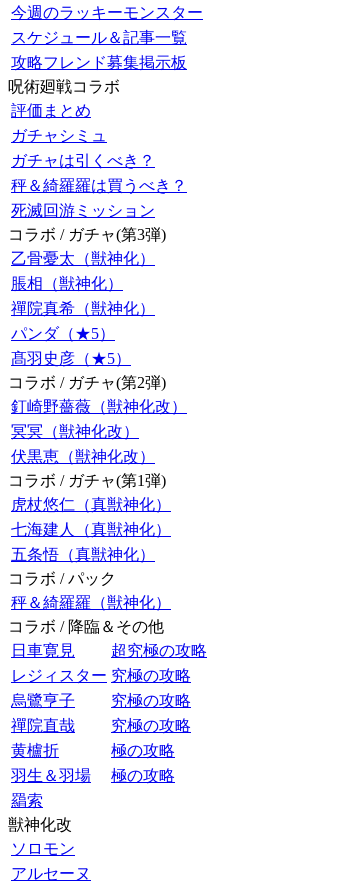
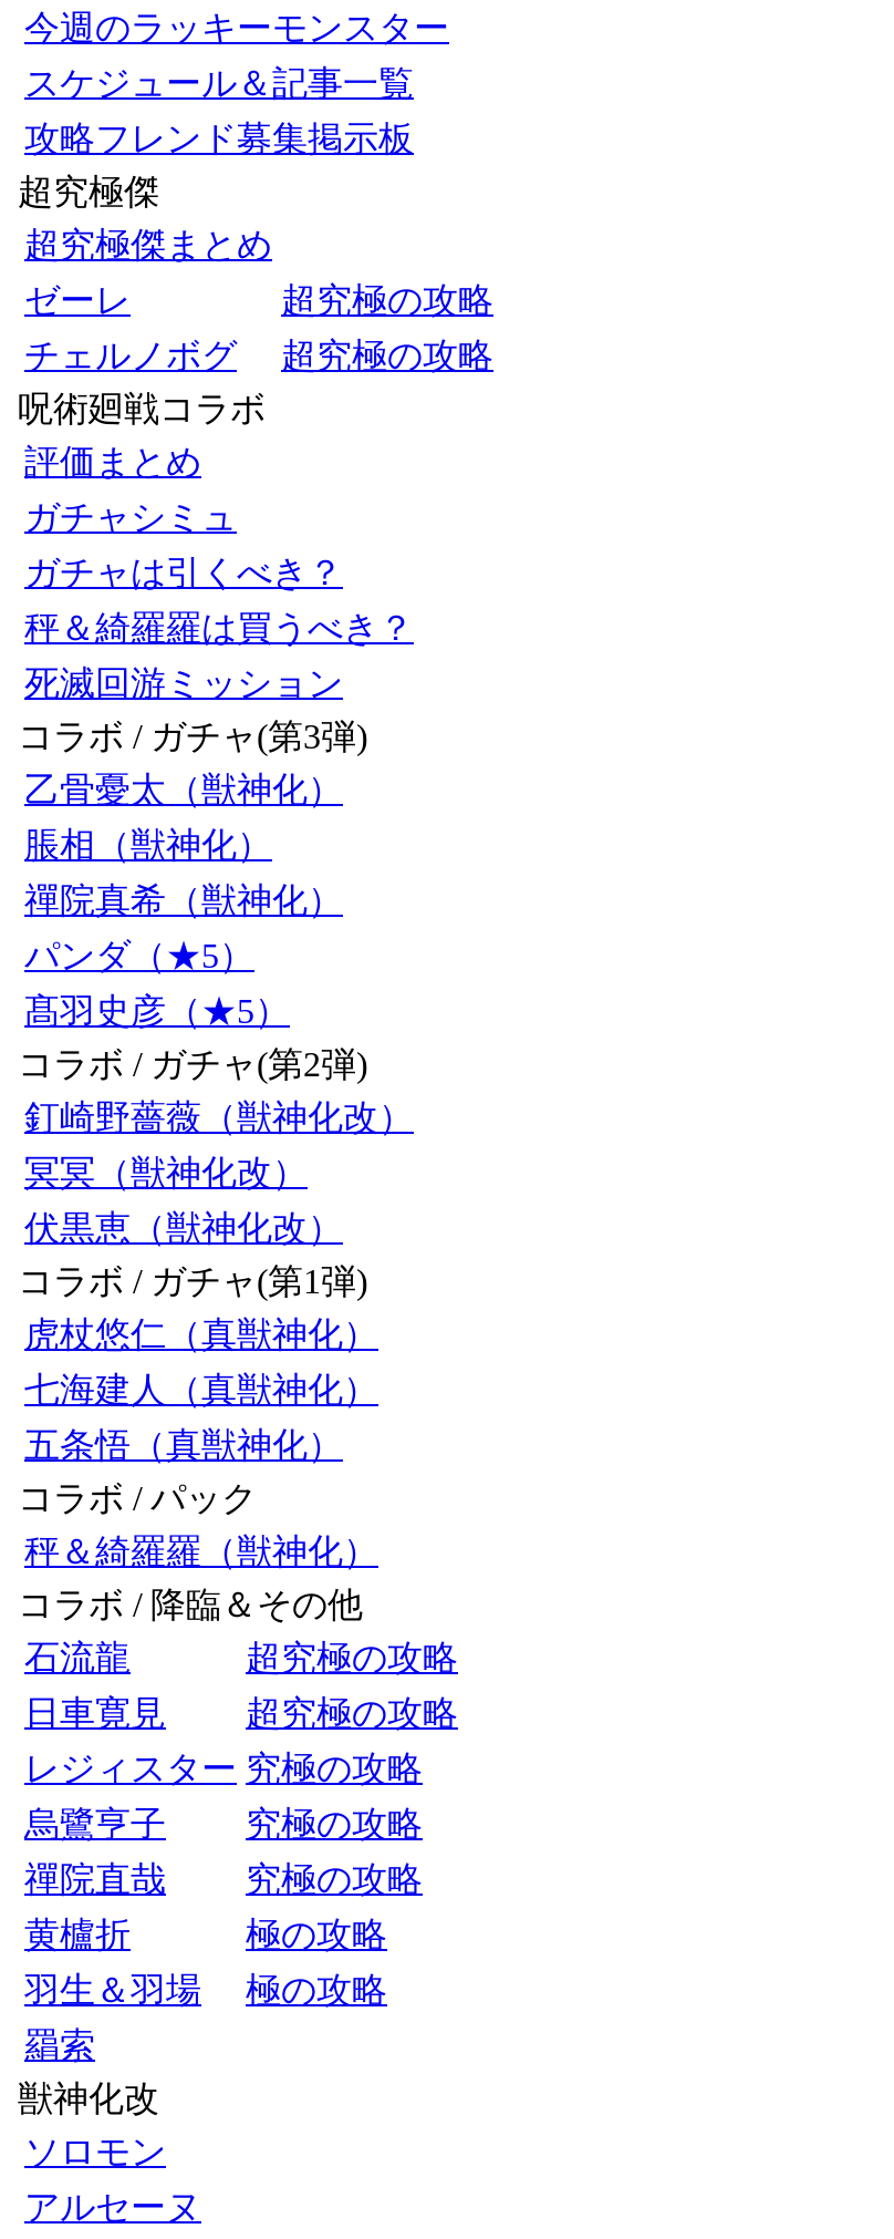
+ 超究極傑
+ 超究極傑まとめ
+ ゼーレ
+ 超究極の攻略
+ チェルノボグ
+ 超究極の攻略

+ 石流龍
+ 超究極の攻略
